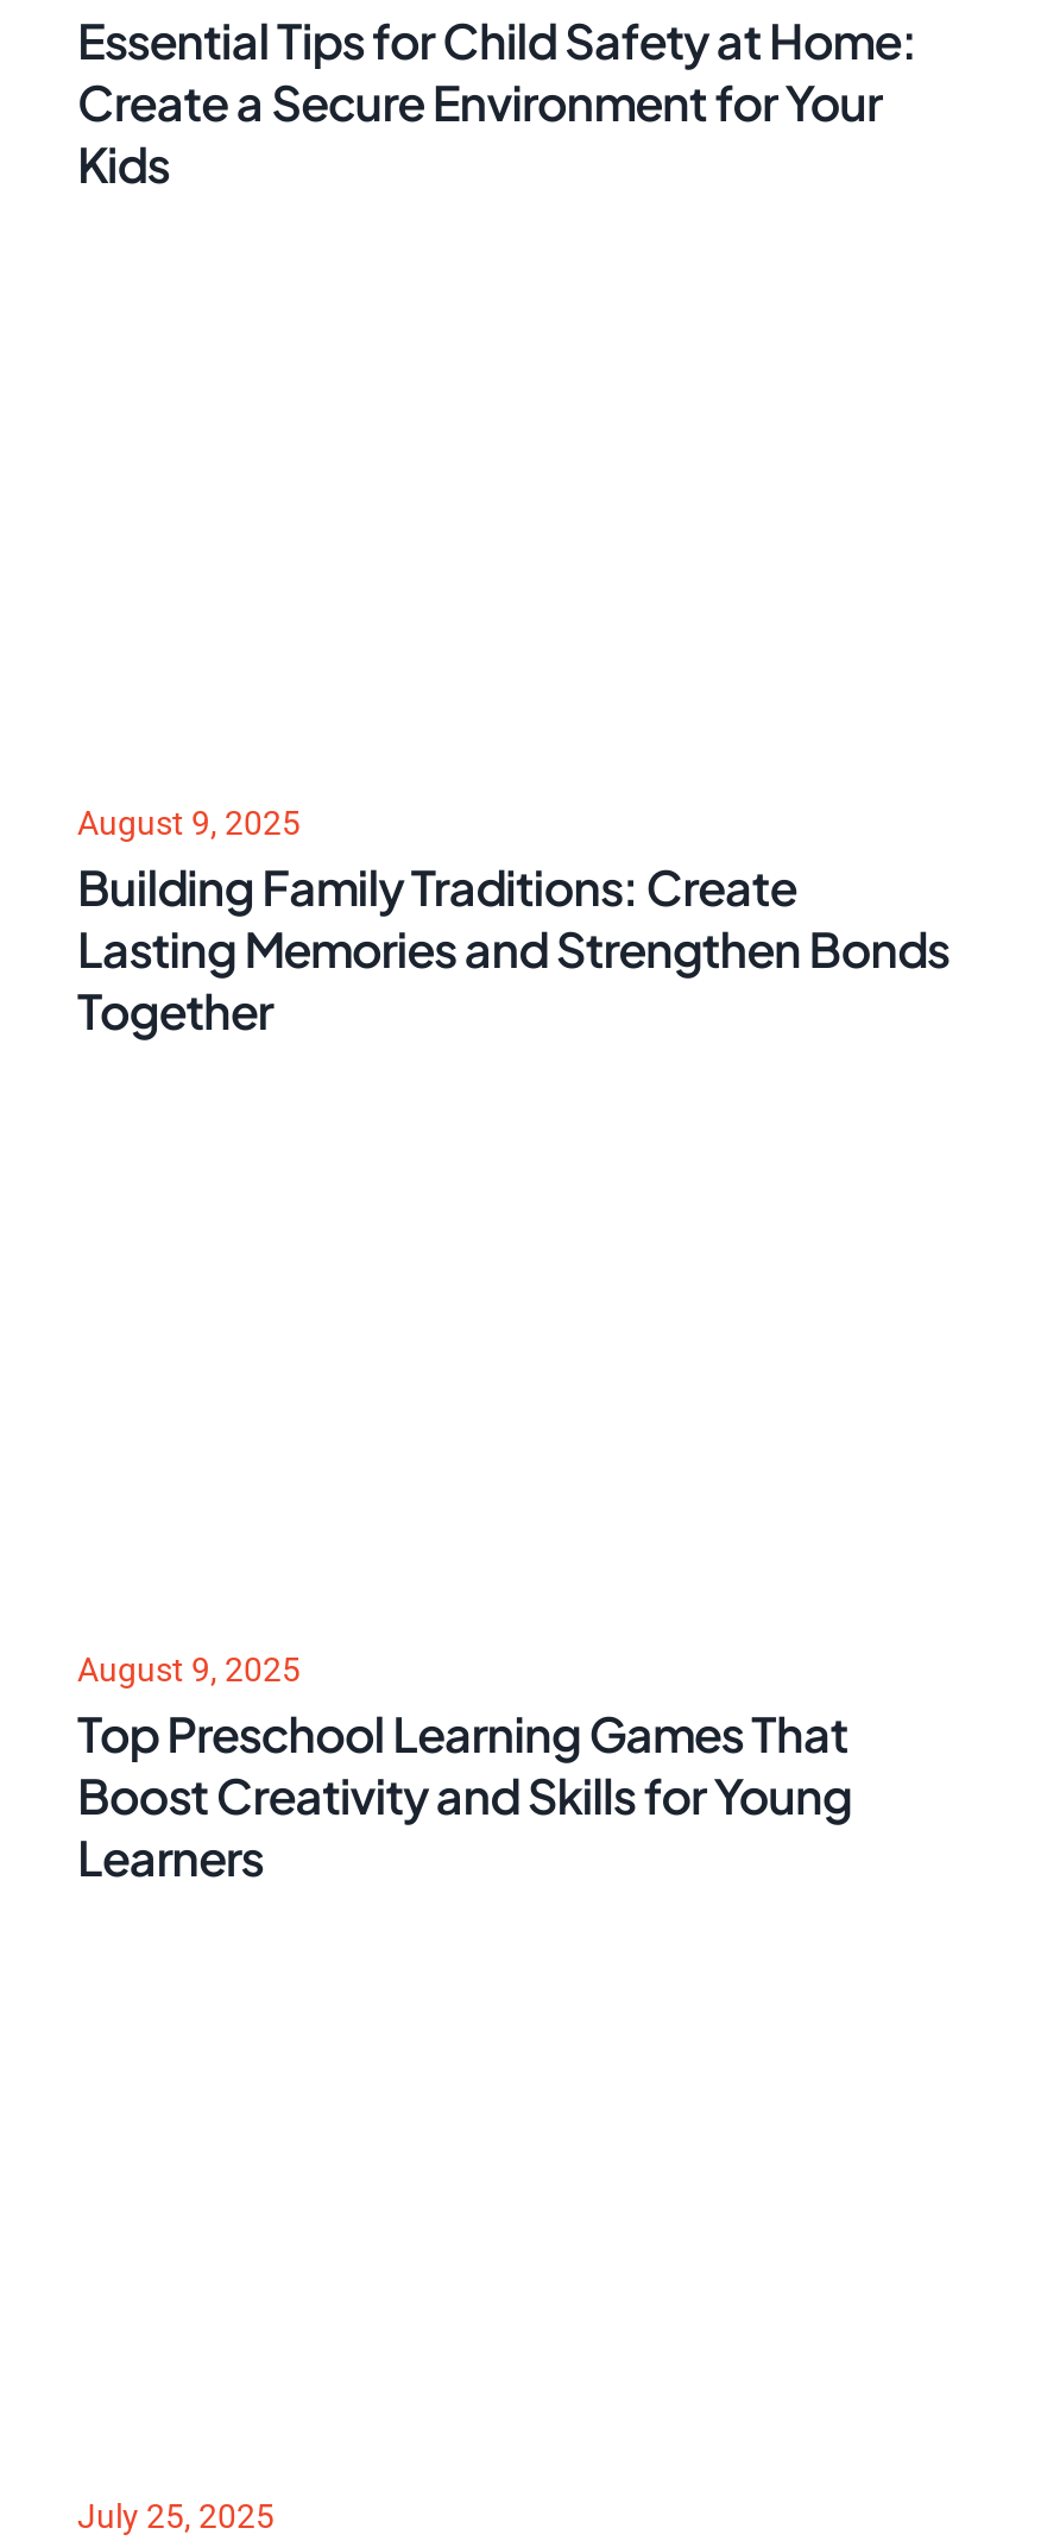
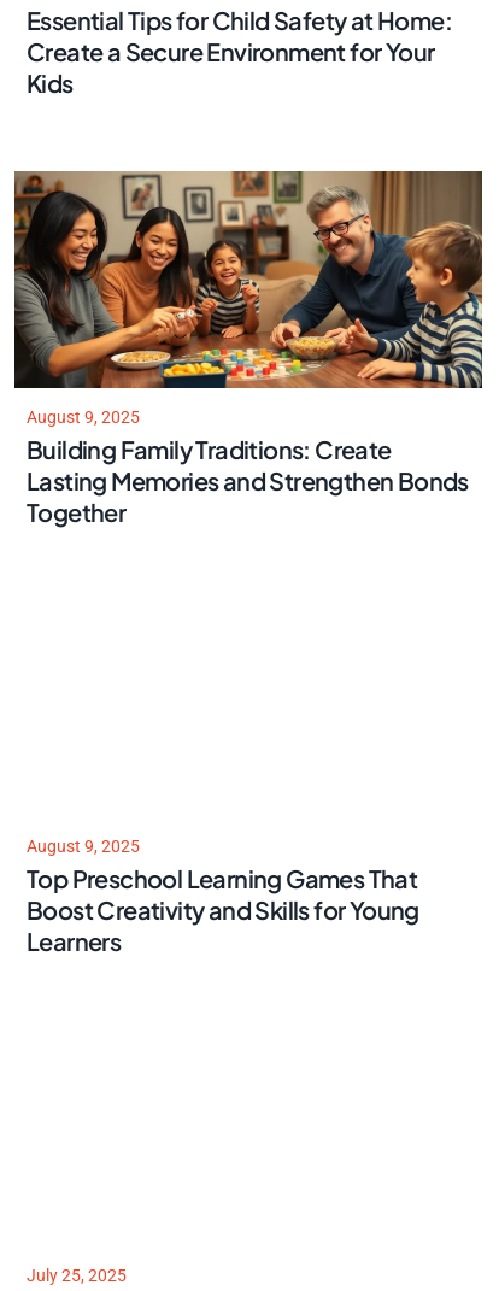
+ [image]
